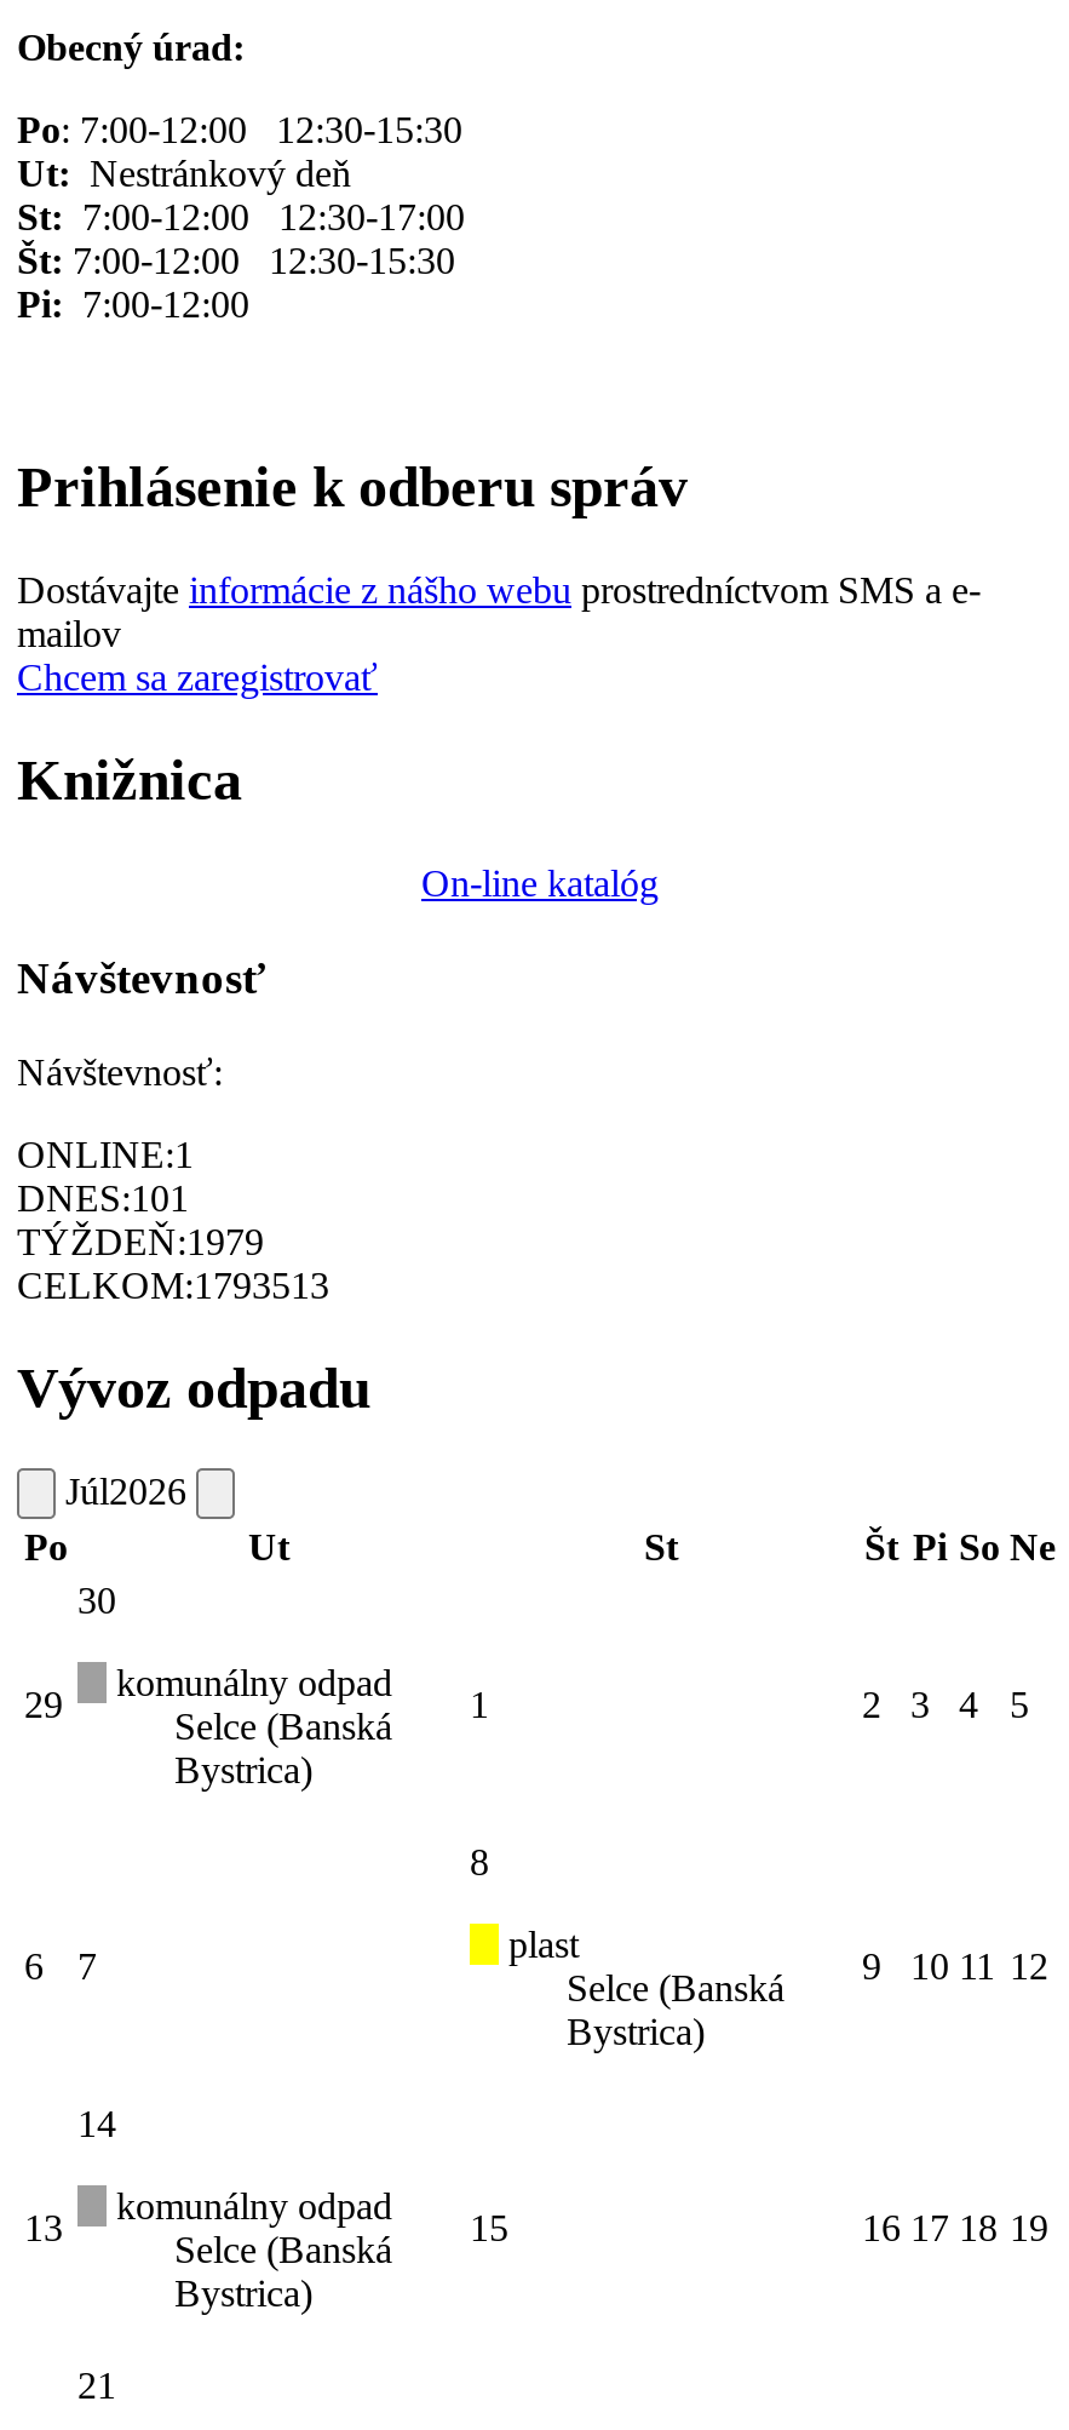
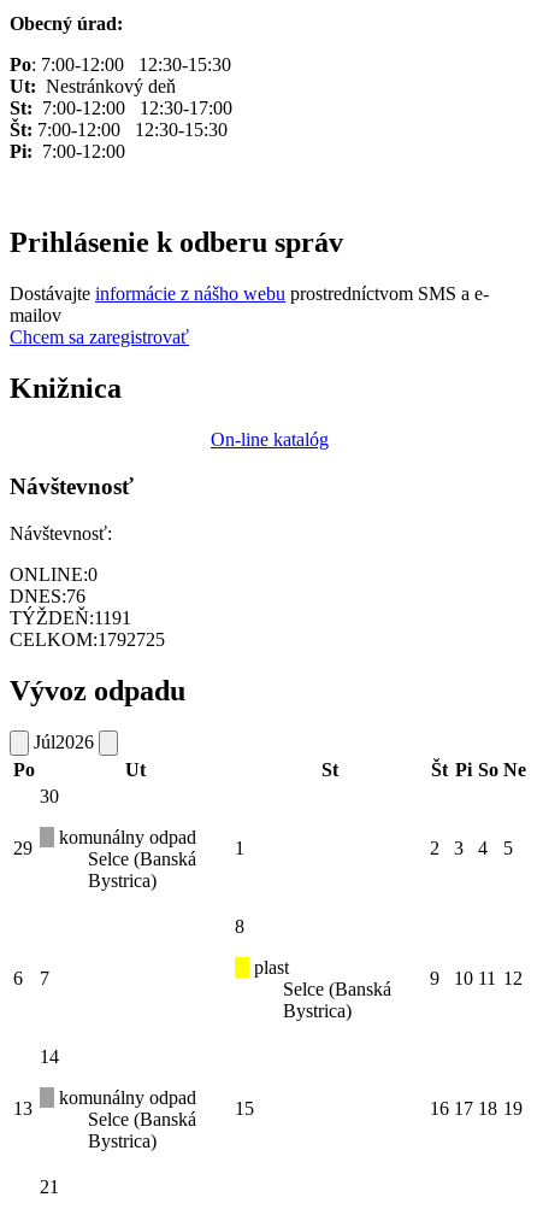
- ONLINE:1
+ ONLINE:0

- DNES:101
+ DNES:76

- TÝŽDEŇ:1979
+ TÝŽDEŇ:1191

- CELKOM:1793513
+ CELKOM:1792725
